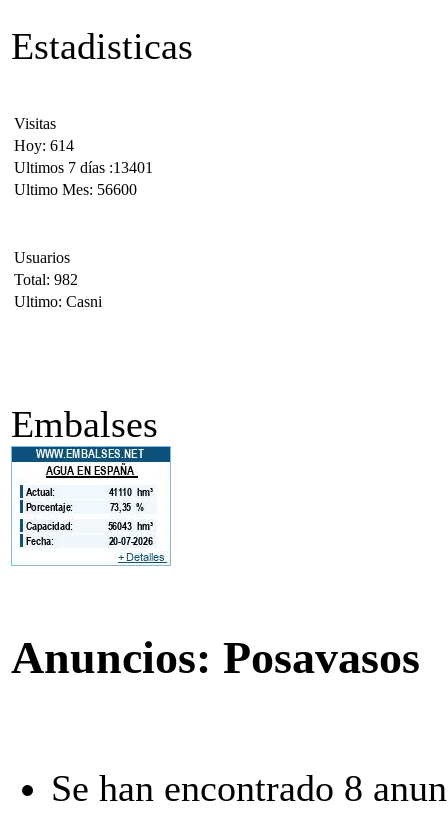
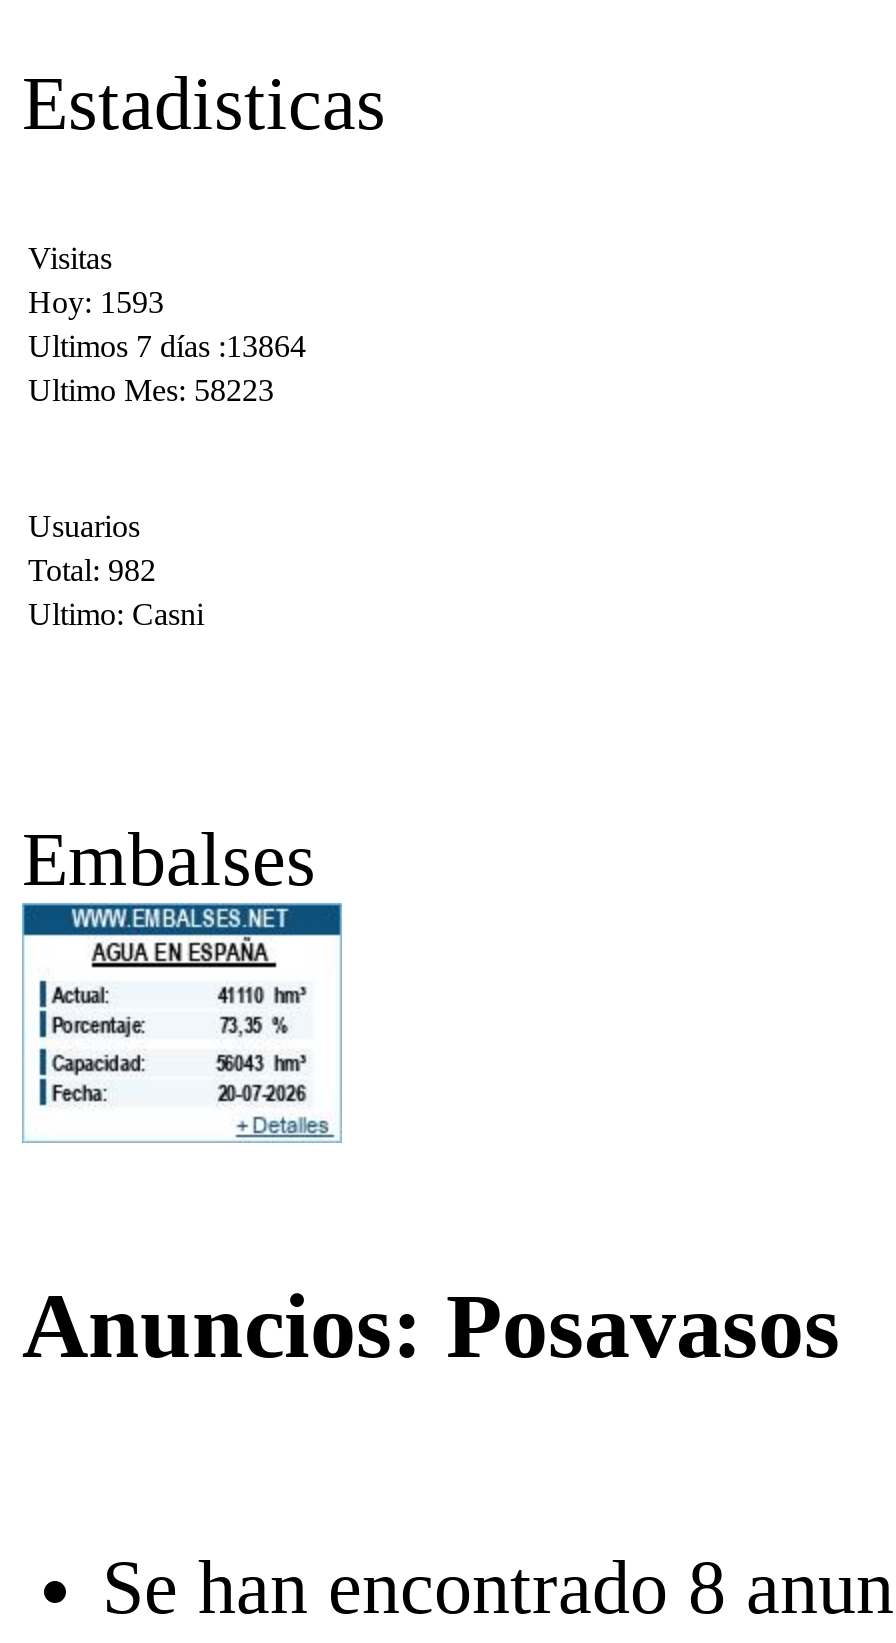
- Hoy: 614
+ Hoy: 1593

- Ultimos 7 días :13401
+ Ultimos 7 días :13864

- Ultimo Mes: 56600
+ Ultimo Mes: 58223
